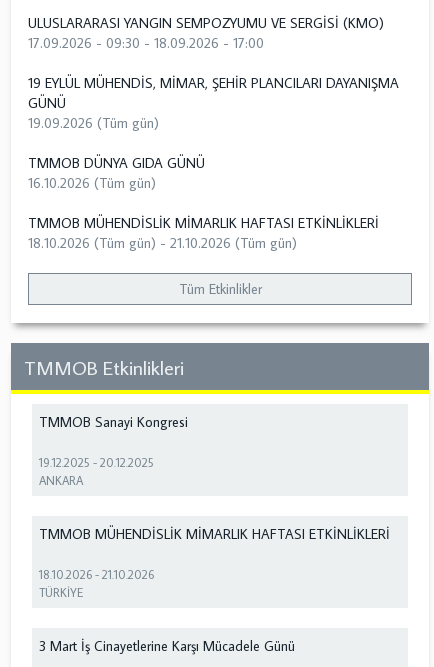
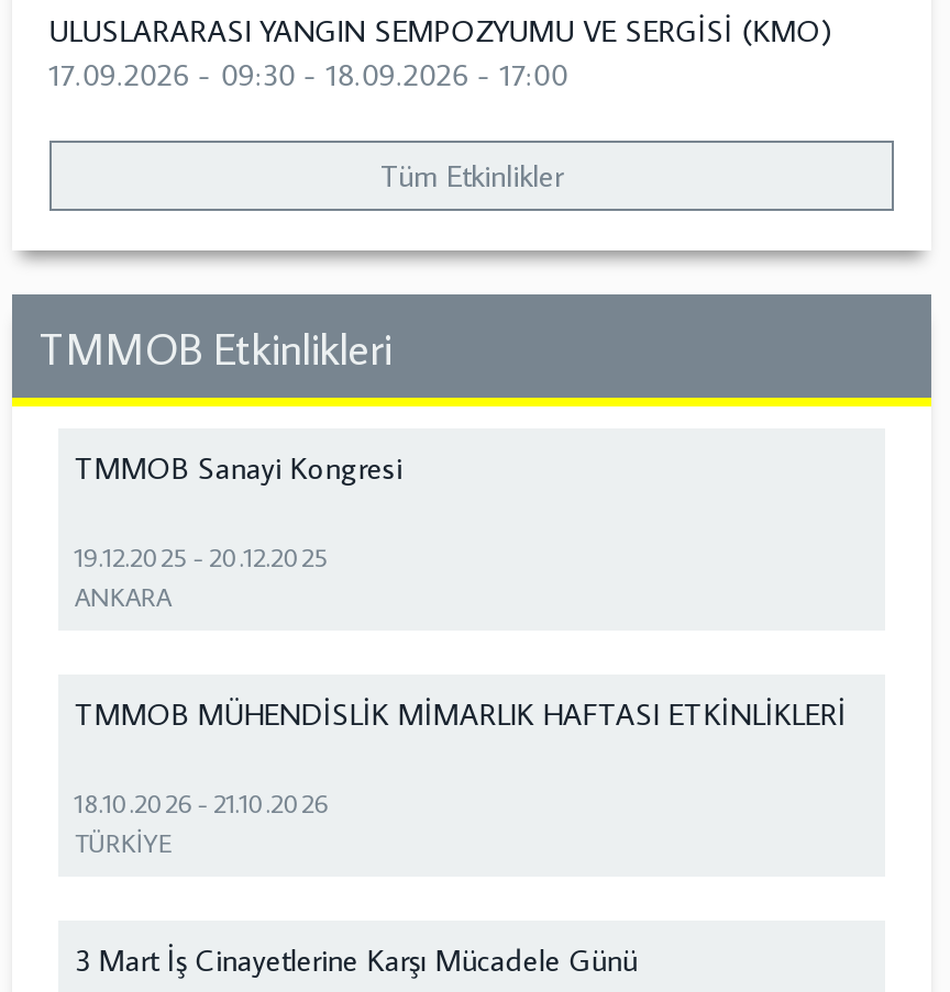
- 19 EYLÜL MÜHENDİS, MİMAR, ŞEHİR PLANCILARI DAYANIŞMA
- GÜNÜ
- 19.09.2026 (Tüm gün)
- TMMOB DÜNYA GIDA GÜNÜ
- 16.10.2026 (Tüm gün)
- TMMOB MÜHENDİSLİK MİMARLIK HAFTASI ETKİNLİKLERİ
- 18.10.2026 (Tüm gün) - 21.10.2026 (Tüm gün)
